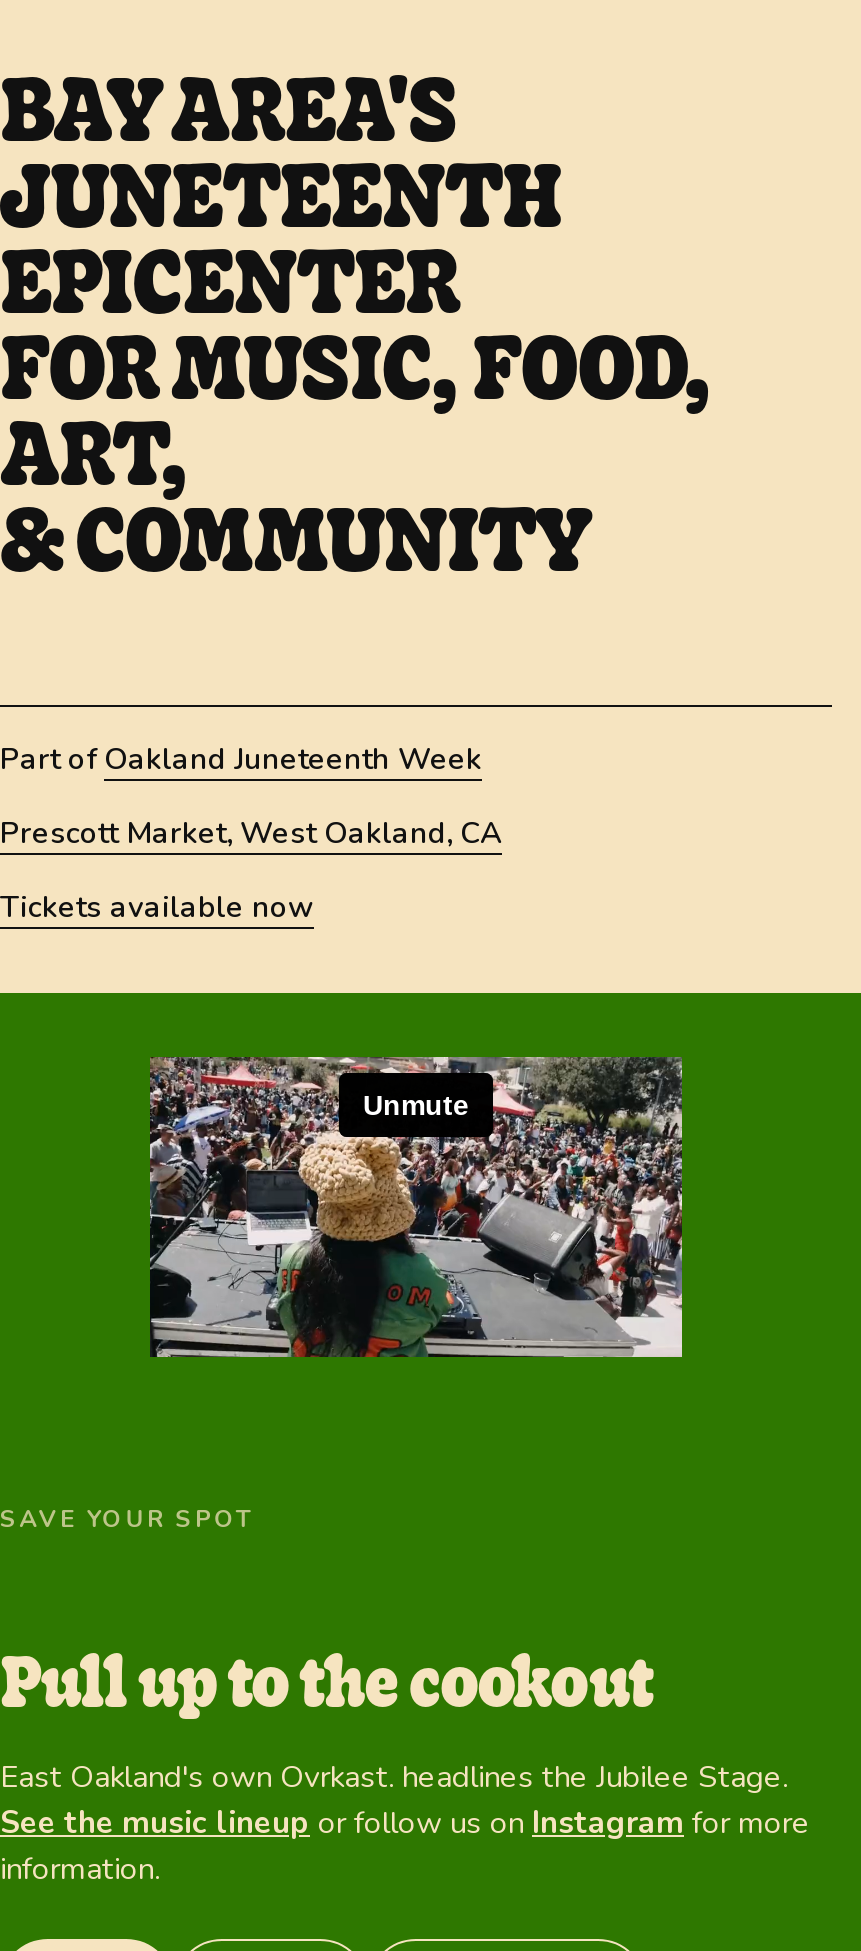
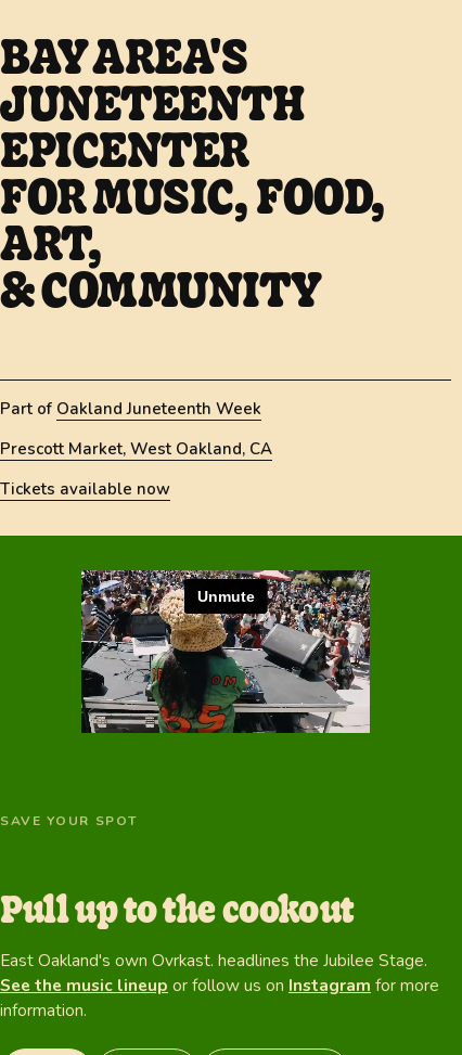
- [image]
+ [image]
